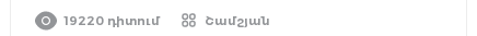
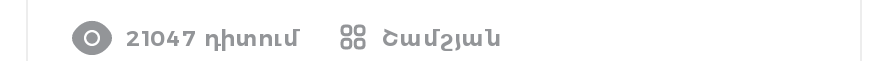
- 19220 դիտում
+ 21047 դիտում
